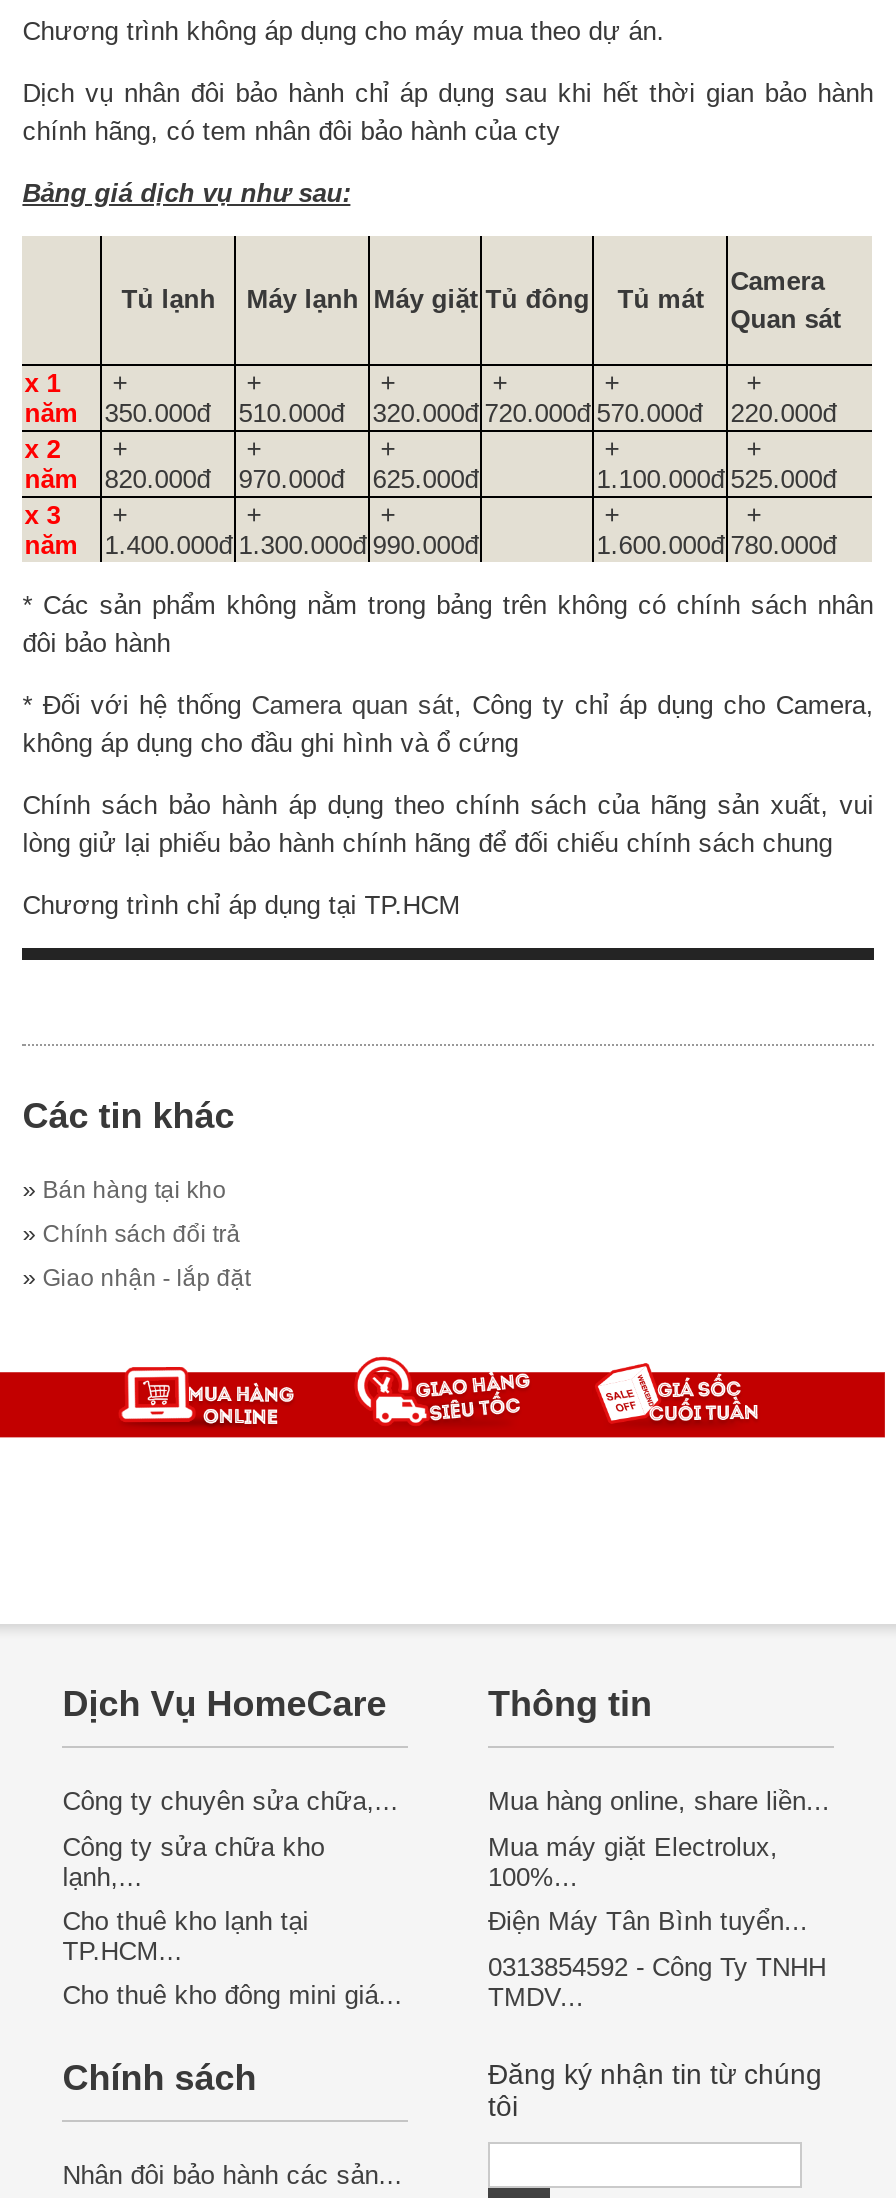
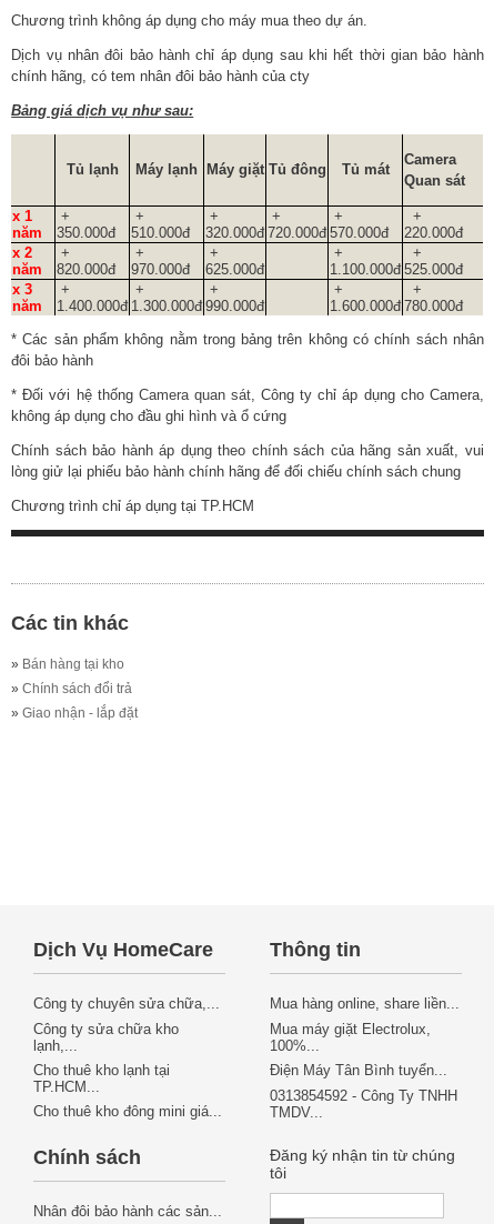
- [image]
